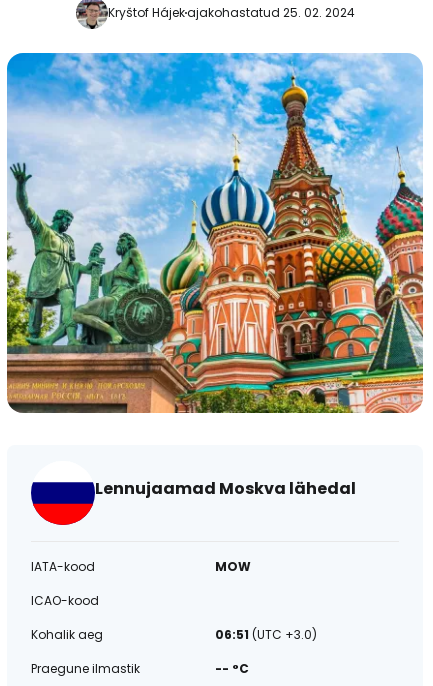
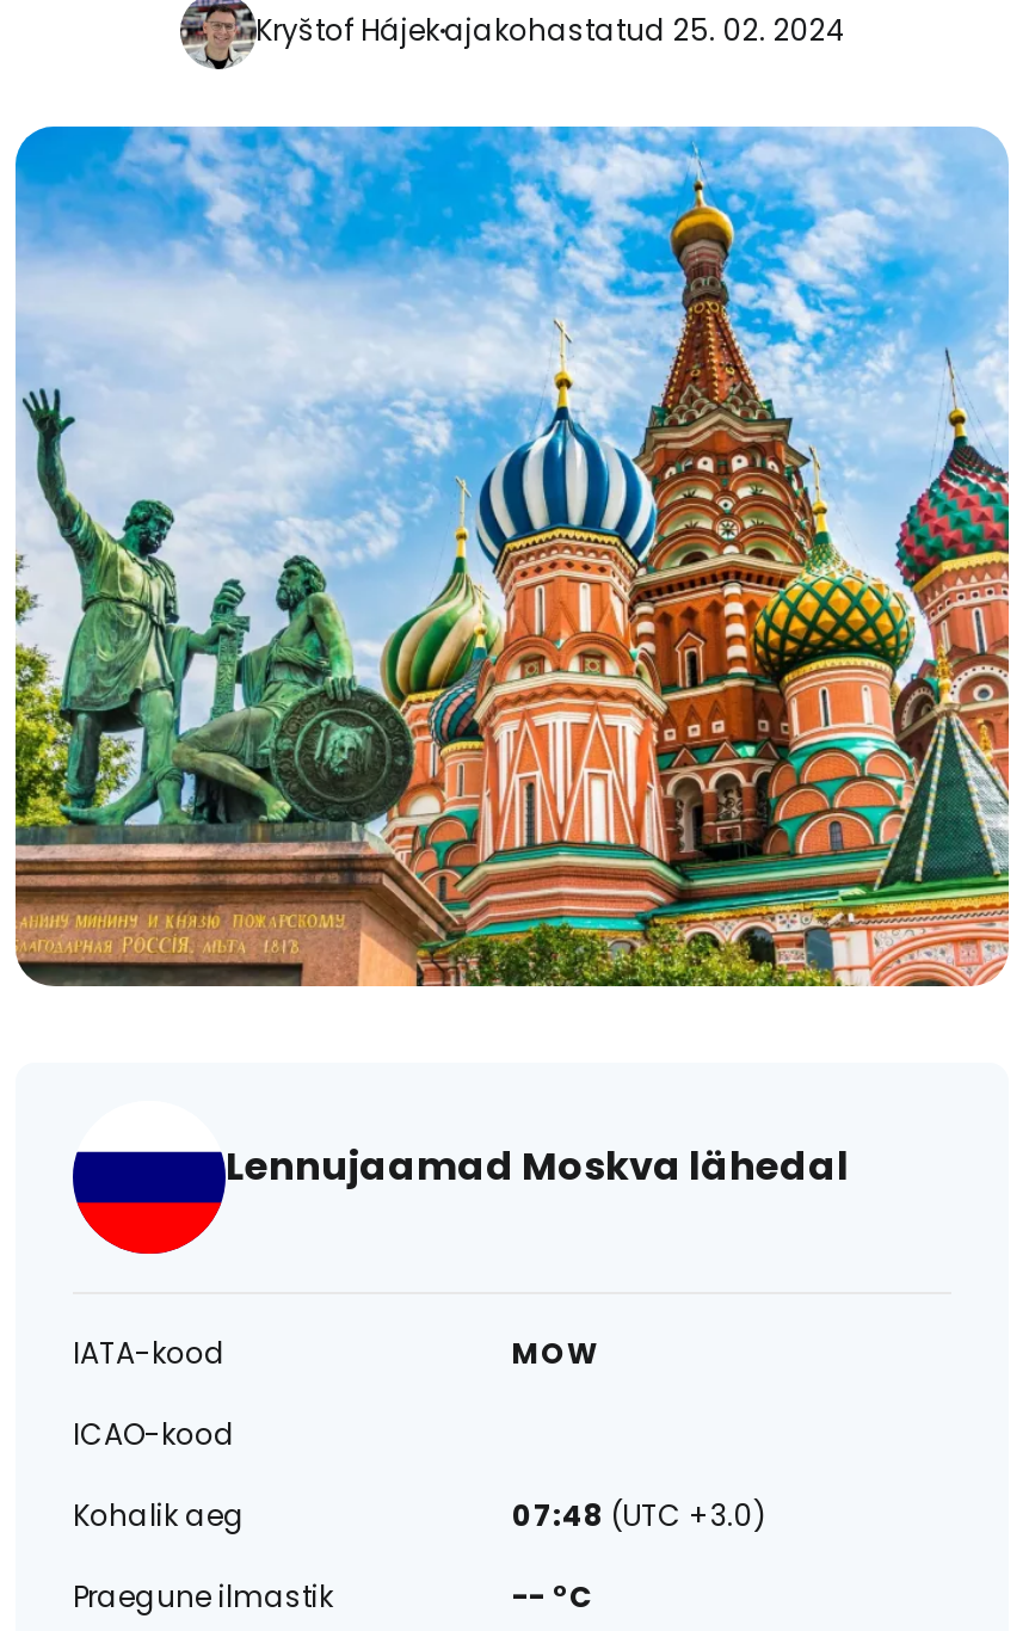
- 06:51 (UTC +3.0)
+ 07:48 (UTC +3.0)
